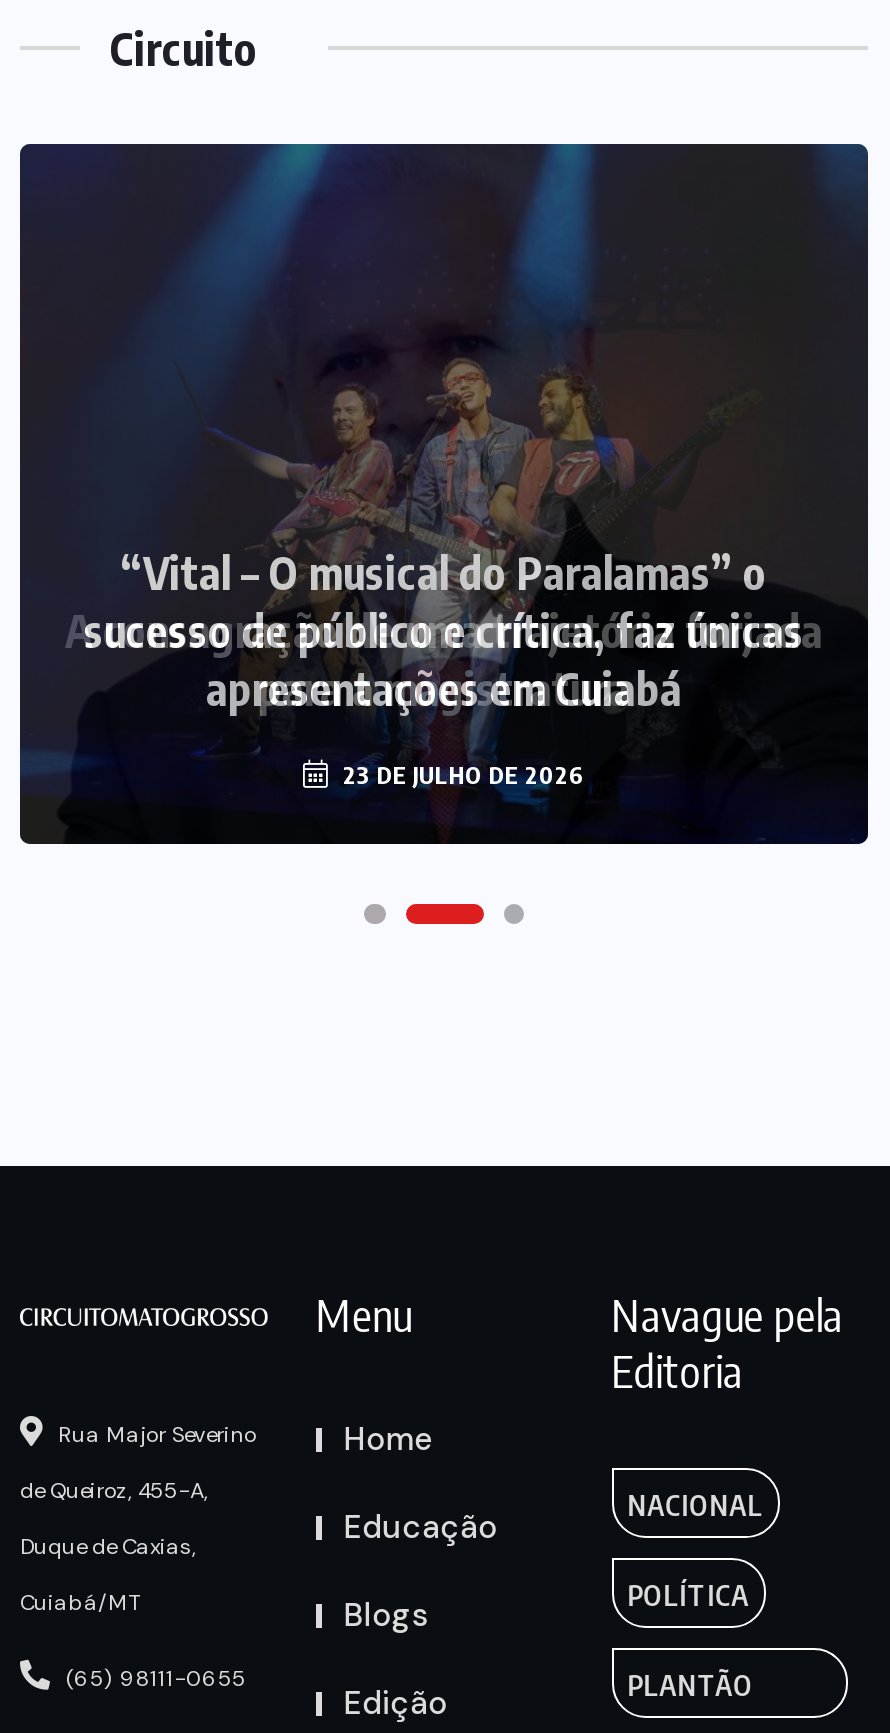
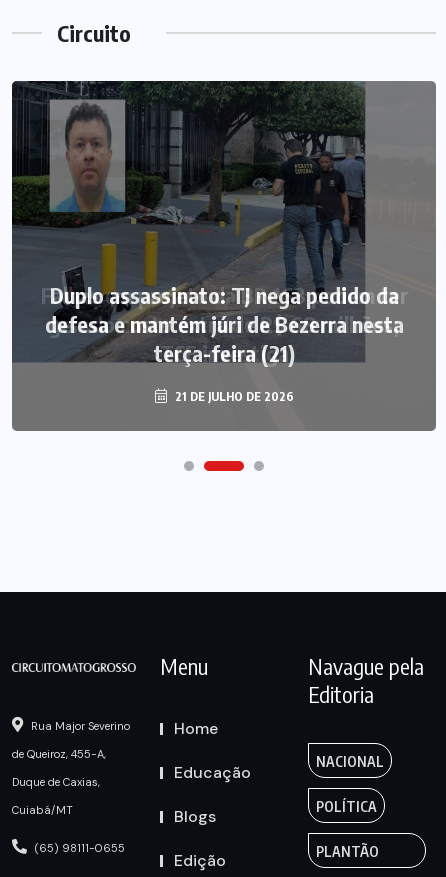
- [image]
- “Vital – O musical do Paralamas” o
- sucesso de público e crítica, faz únicas
- apresentações em Cuiabá
+ [image]
+ Duplo assassinato: TJ nega pedido da
+ defesa e mantém júri de Bezerra nesta
+ terça-feira (21)

- 23 DE JULHO DE 2026
+ 21 DE JULHO DE 2026
